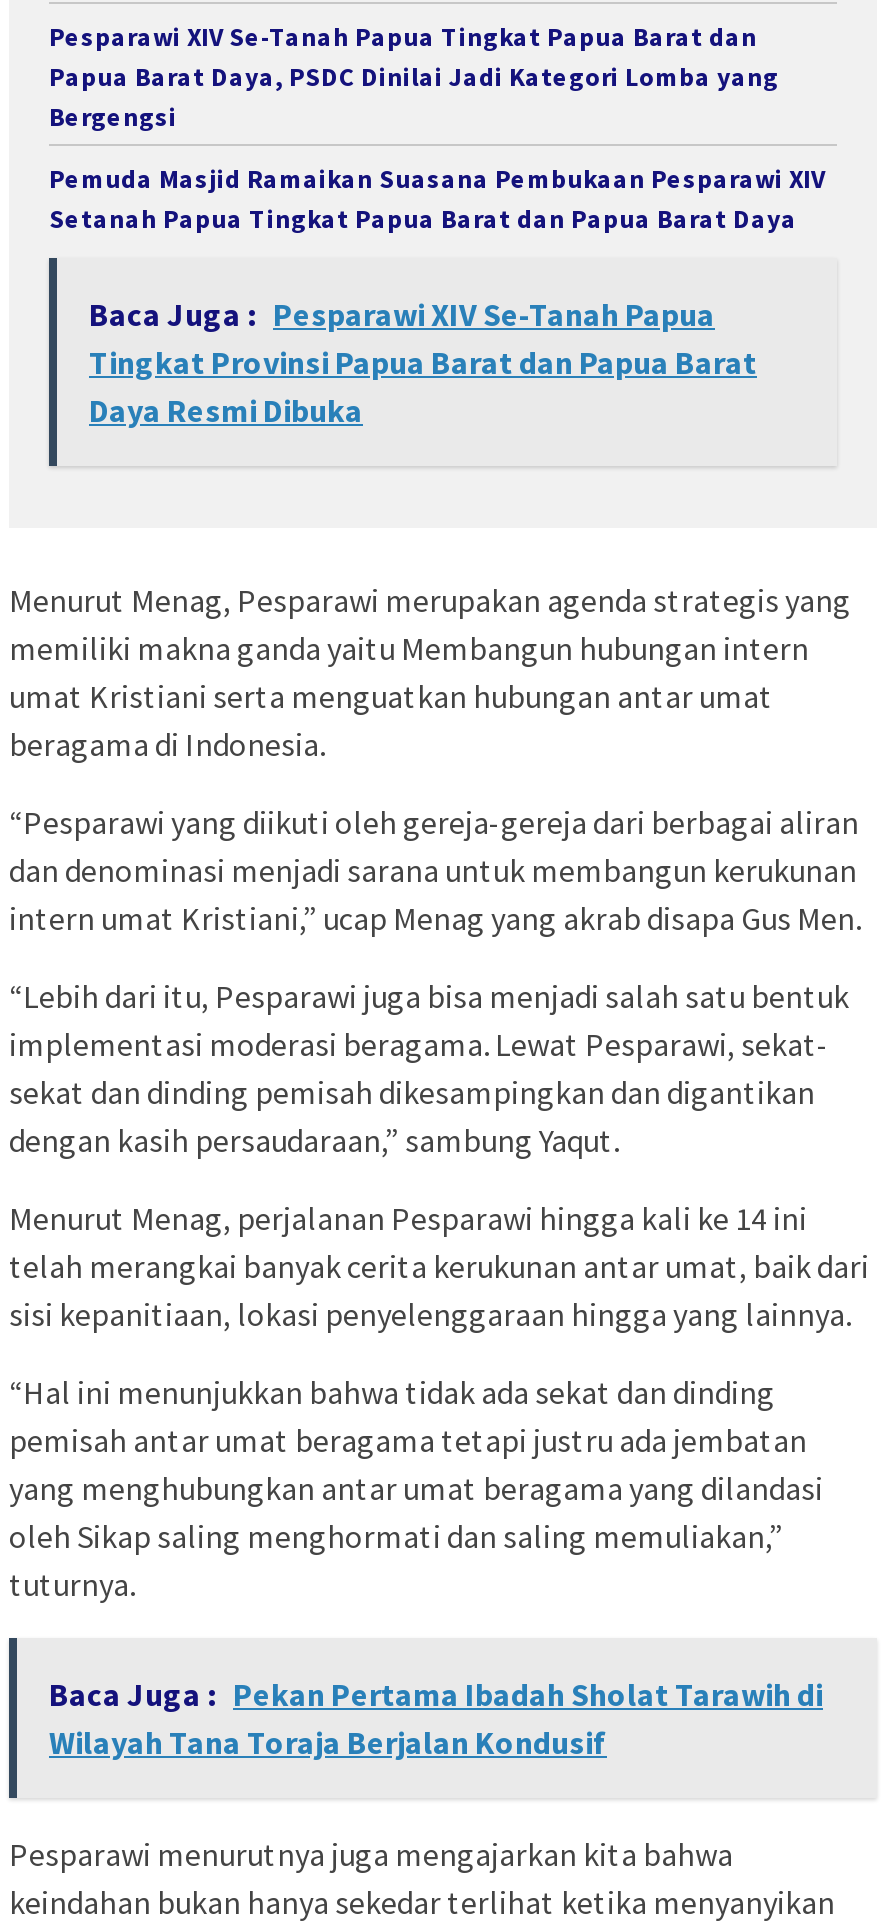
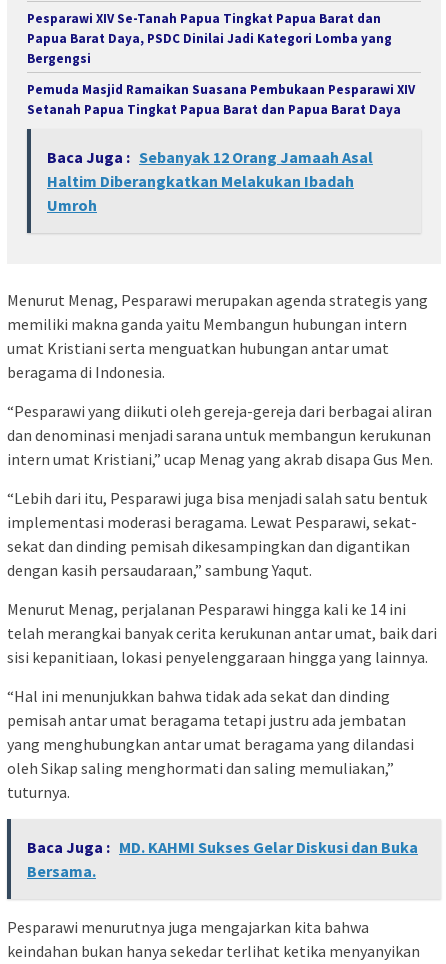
- Baca Juga : Pesparawi XIV Se-Tanah Papua
- Tingkat Provinsi Papua Barat dan Papua Barat
- Daya Resmi Dibuka
+ Baca Juga : Sebanyak 12 Orang Jamaah Asal
+ Haltim Diberangkatkan Melakukan Ibadah
+ Umroh

- Baca Juga : Pekan Pertama Ibadah Sholat Tarawih di
- Wilayah Tana Toraja Berjalan Kondusif
+ Baca Juga : MD. KAHMI Sukses Gelar Diskusi dan Buka
+ Bersama.
